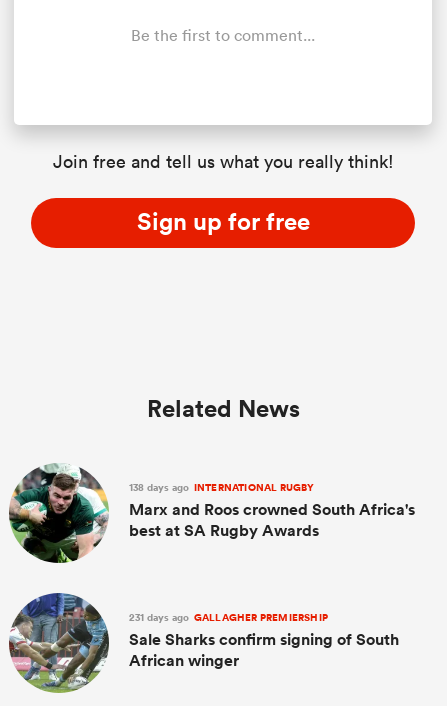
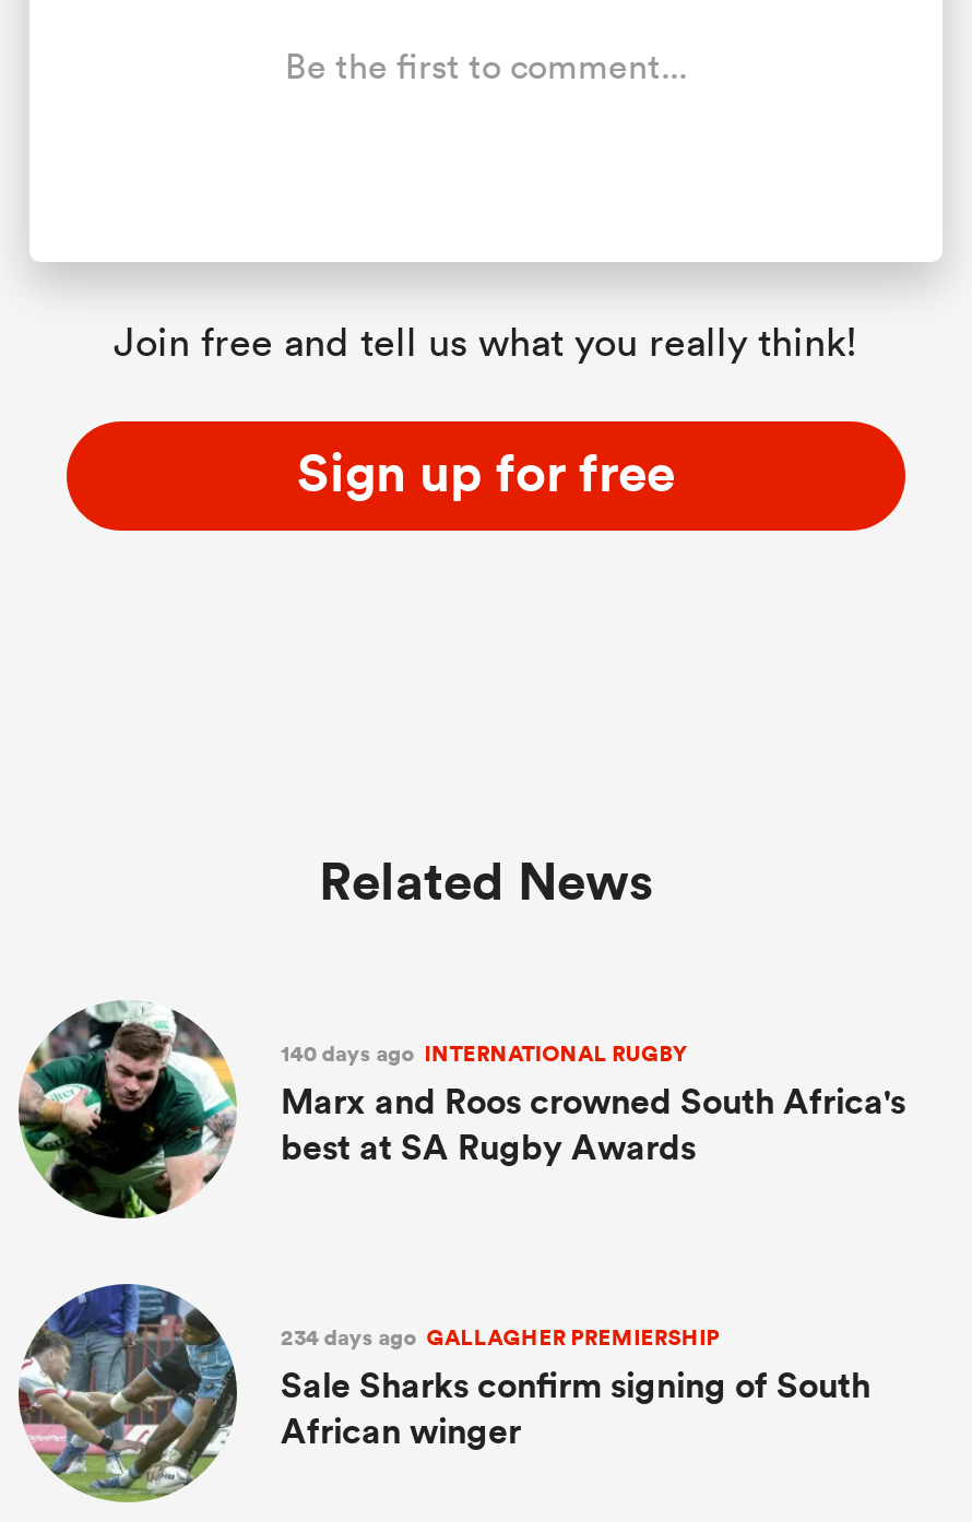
- 138 days ago INTERNATIONAL RUGBY
+ 140 days ago INTERNATIONAL RUGBY

- 231 days ago GALLAGHER PREMIERSHIP
+ 234 days ago GALLAGHER PREMIERSHIP
